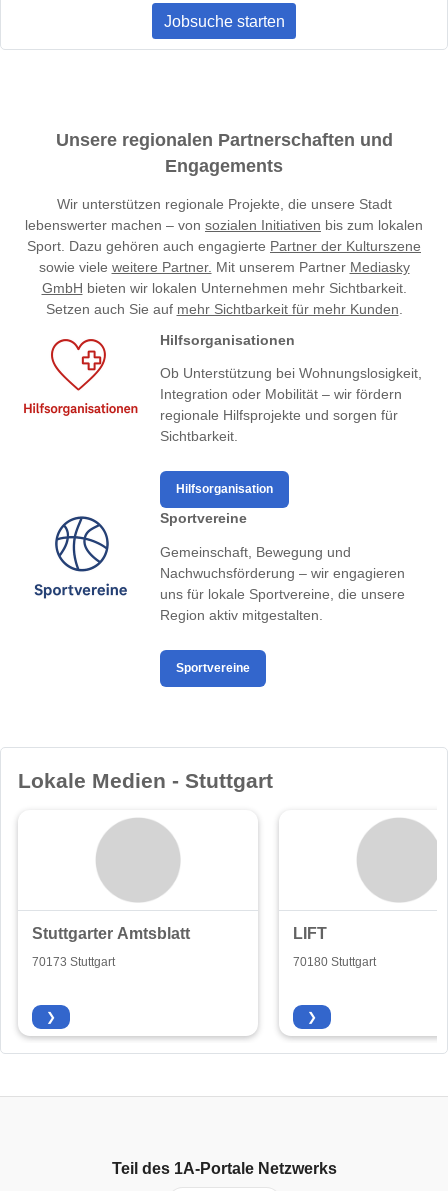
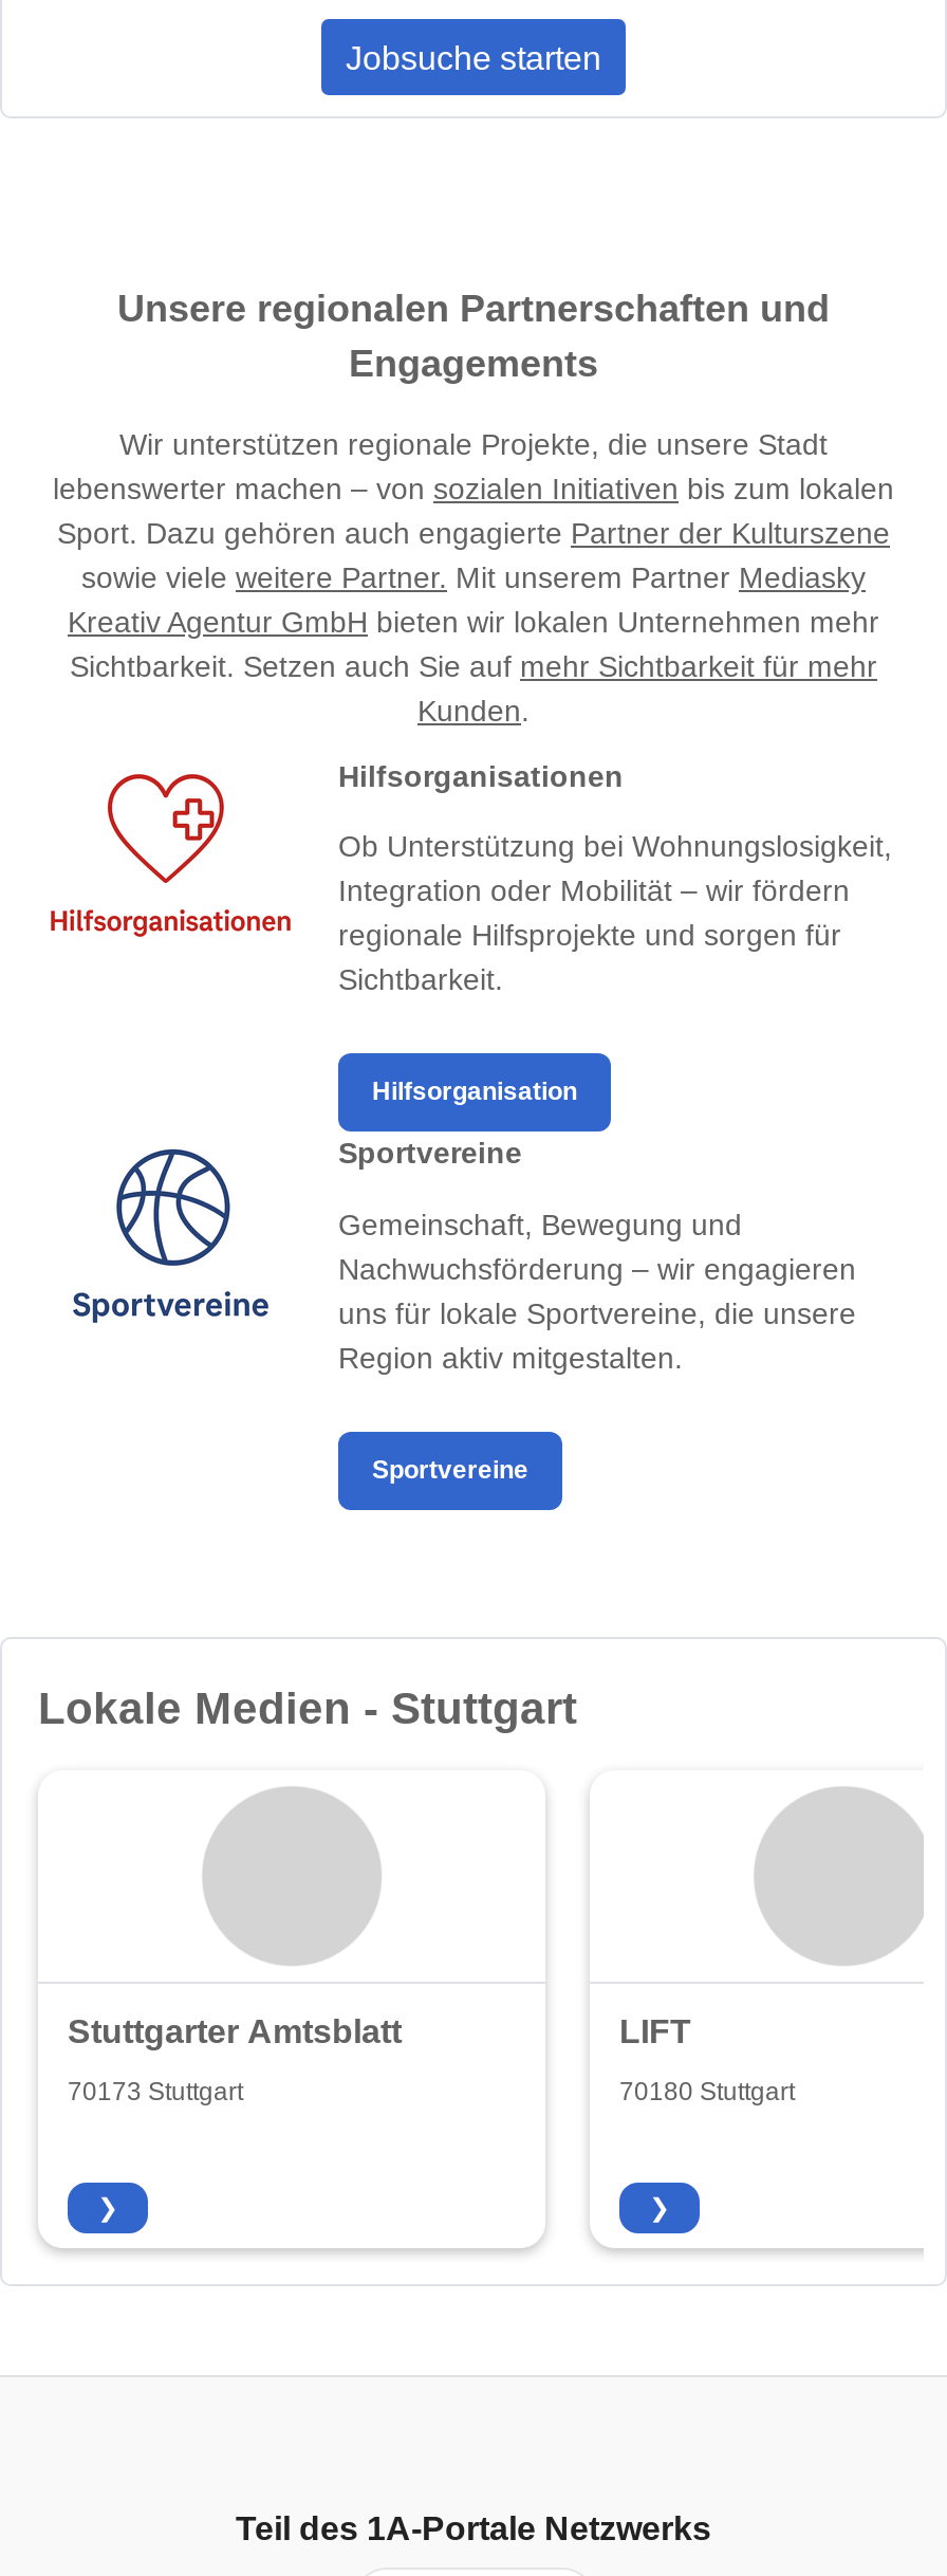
- GmbH bieten wir lokalen Unternehmen mehr Sichtbarkeit.
- Setzen auch Sie auf mehr Sichtbarkeit für mehr Kunden.
+ Kreativ Agentur GmbH bieten wir lokalen Unternehmen mehr
+ Sichtbarkeit. Setzen auch Sie auf mehr Sichtbarkeit für mehr
+ Kunden.
